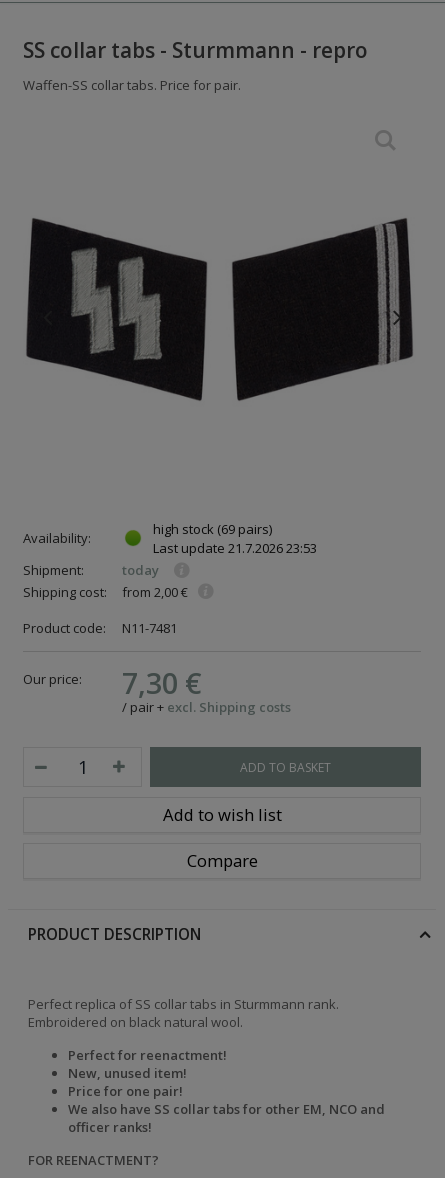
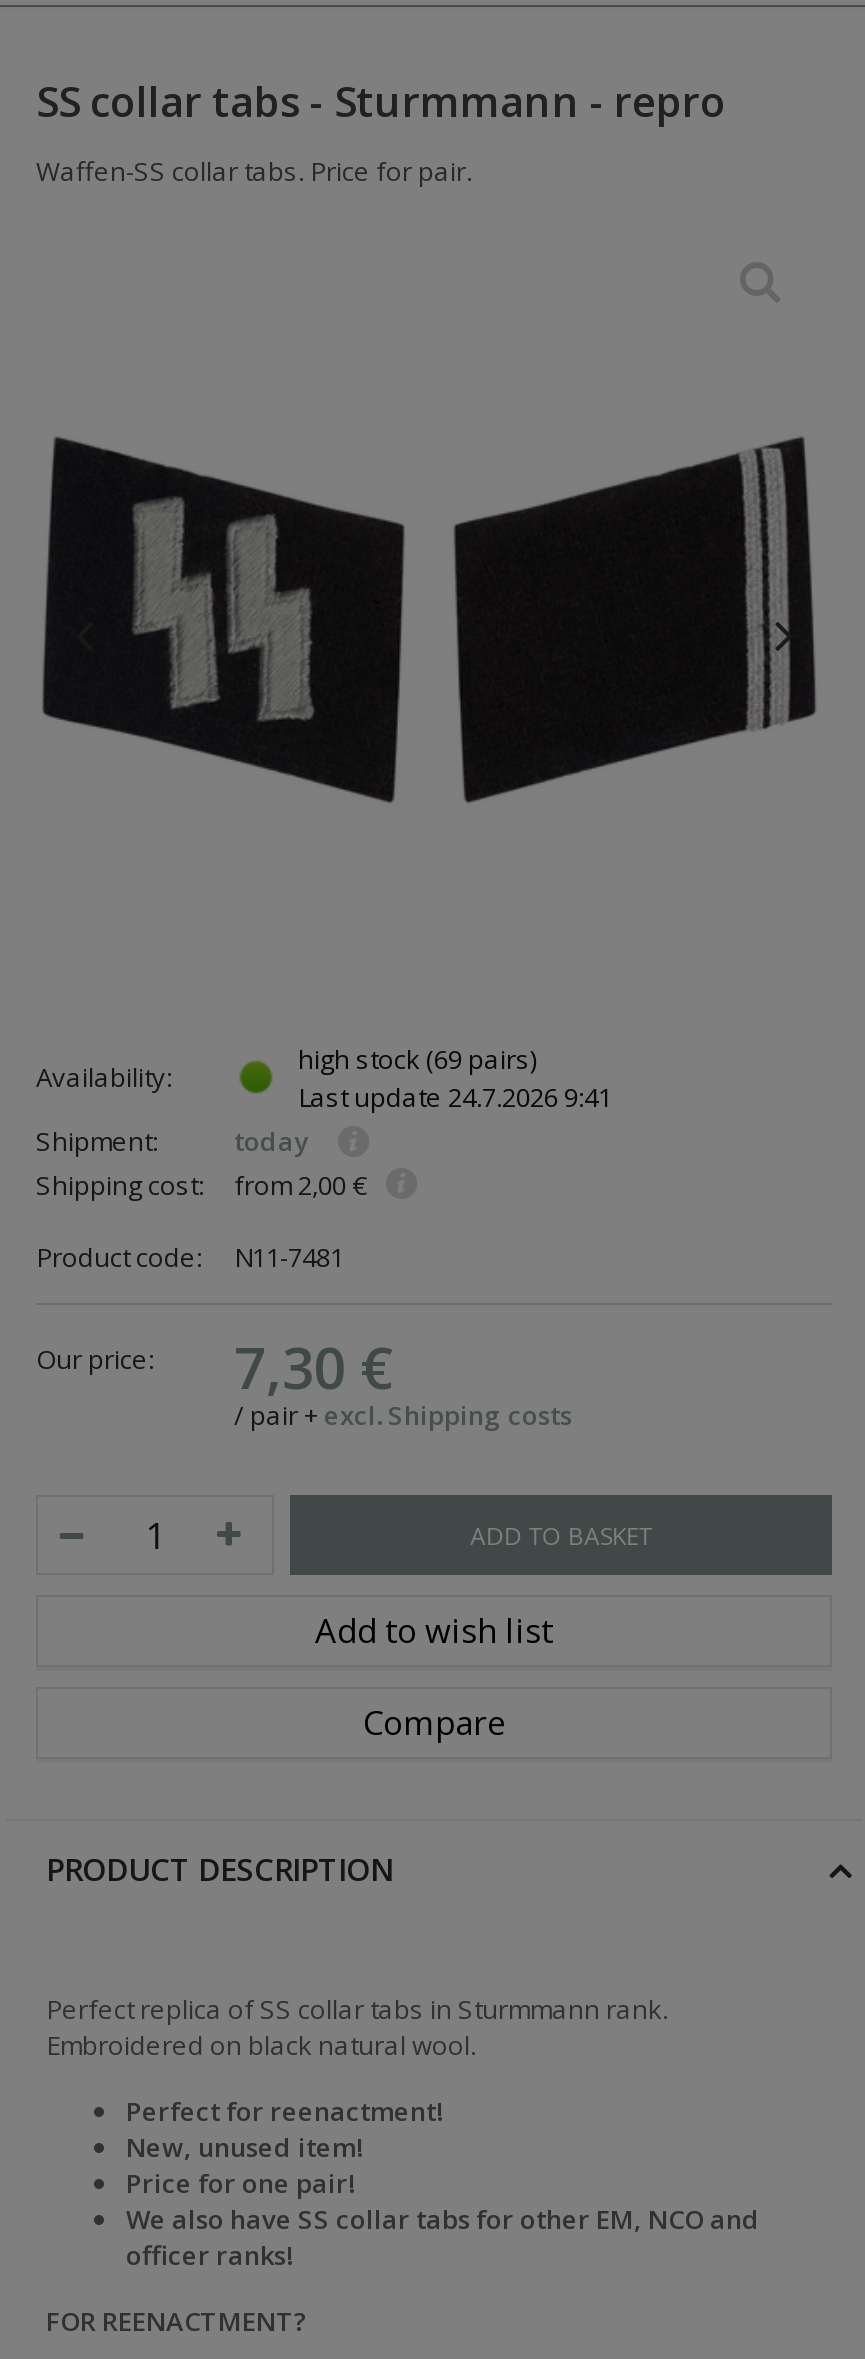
- Last update 21.7.2026 23:53
+ Last update 24.7.2026 9:41
